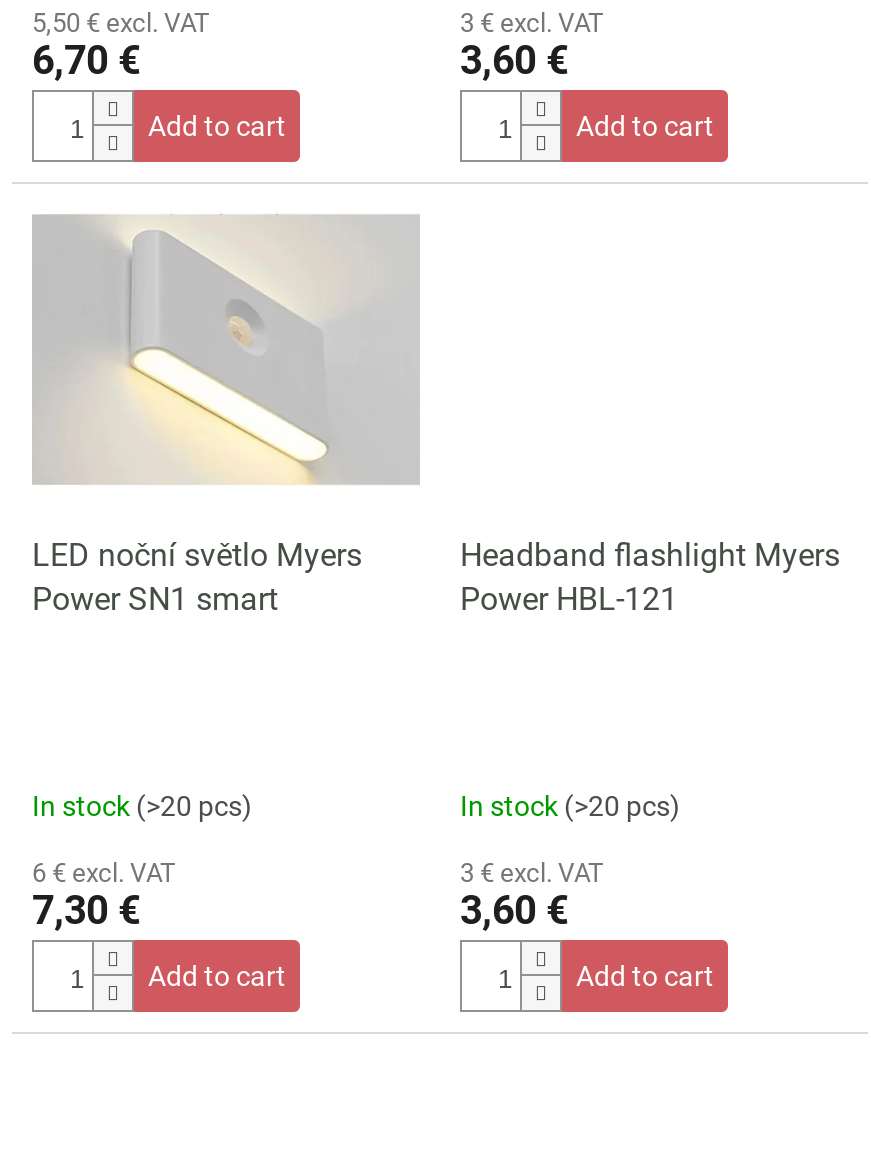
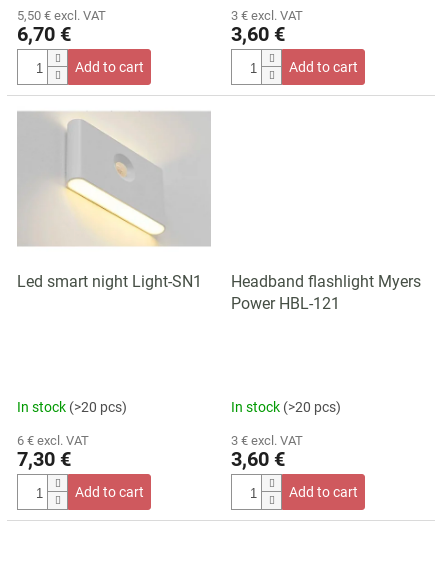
- LED noční světlo Myers
- Power SN1 smart
+ Led smart night Light-SN1
